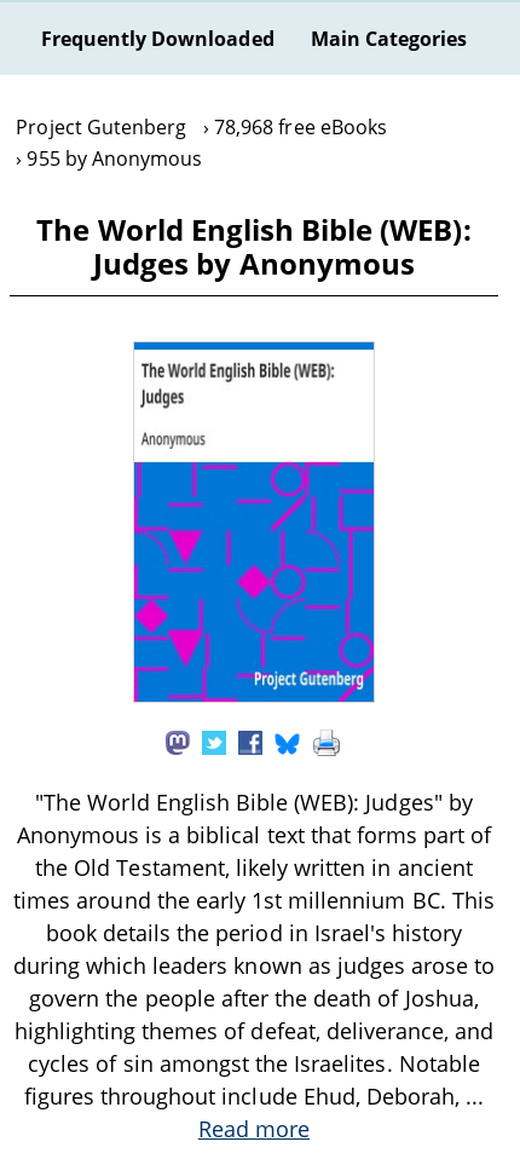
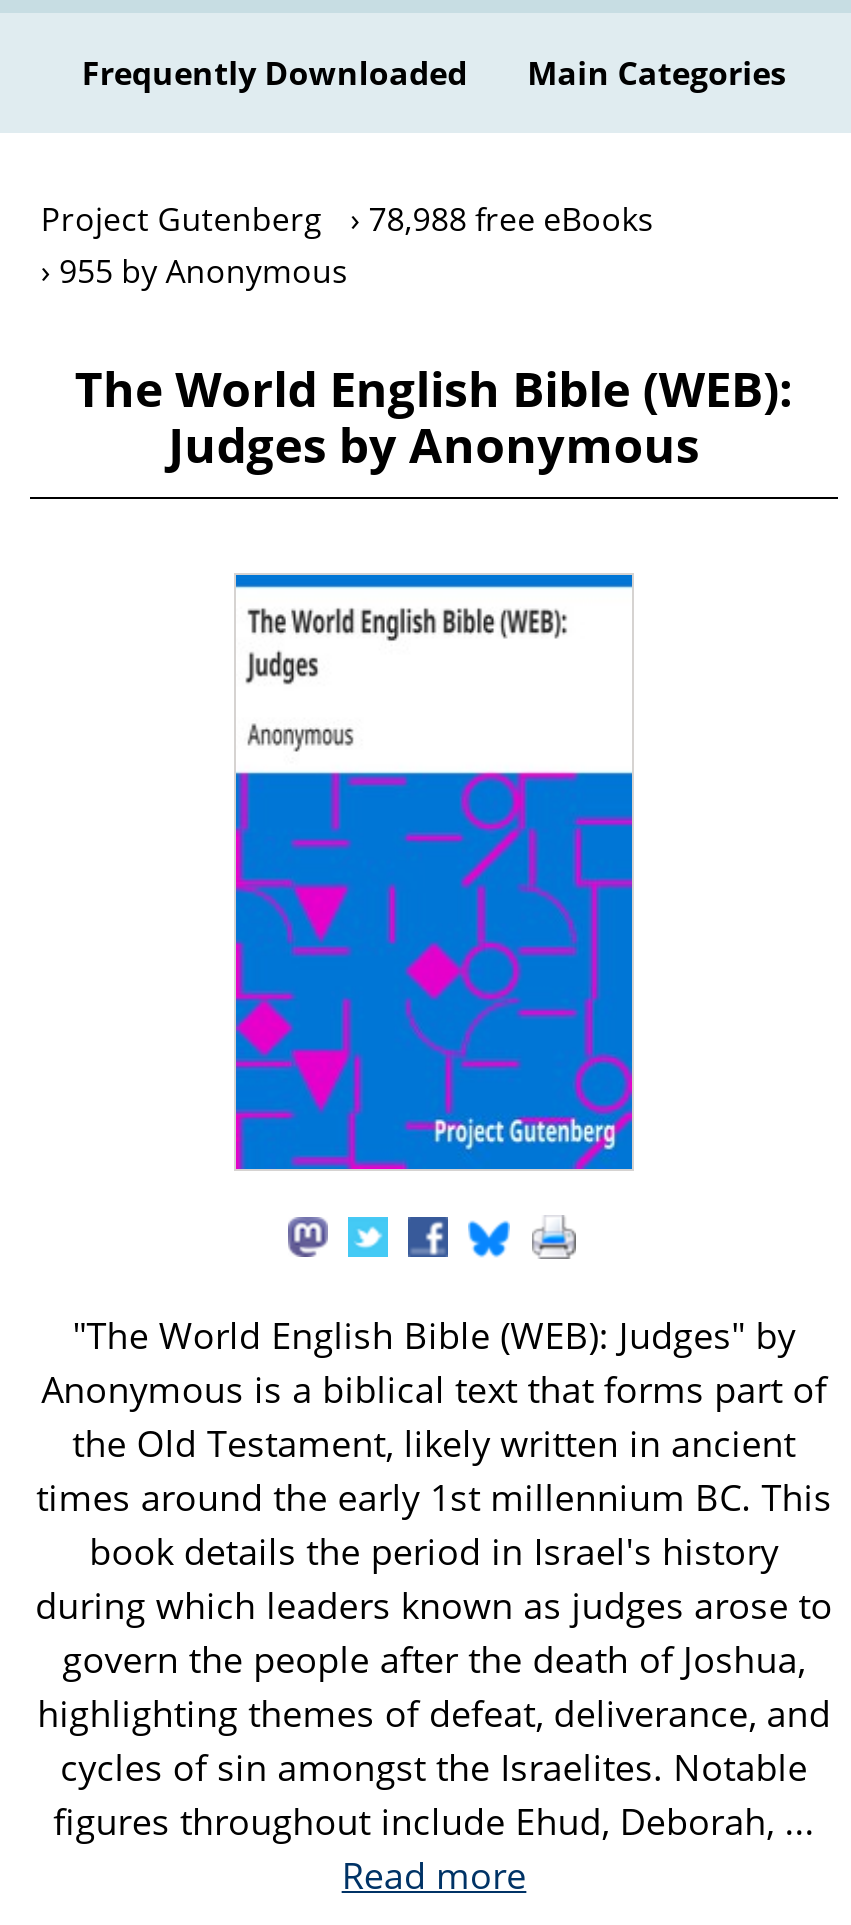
- Project Gutenberg 78,968 free eBooks
+ Project Gutenberg 78,988 free eBooks
